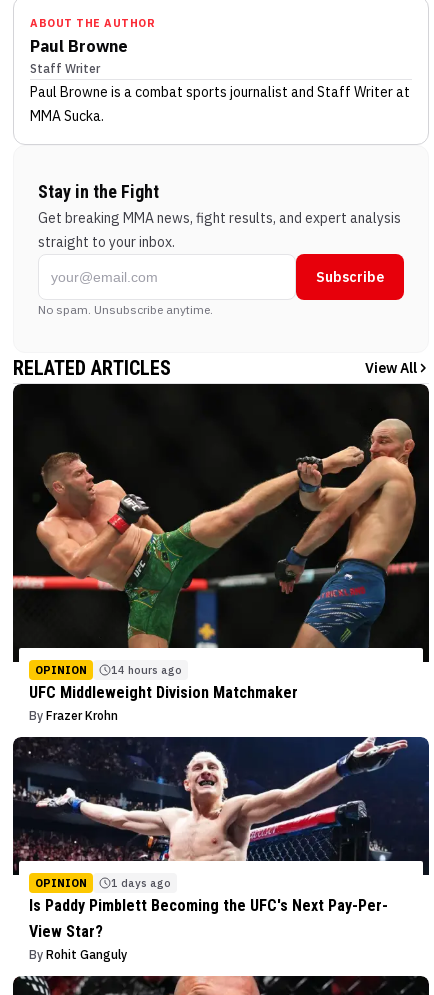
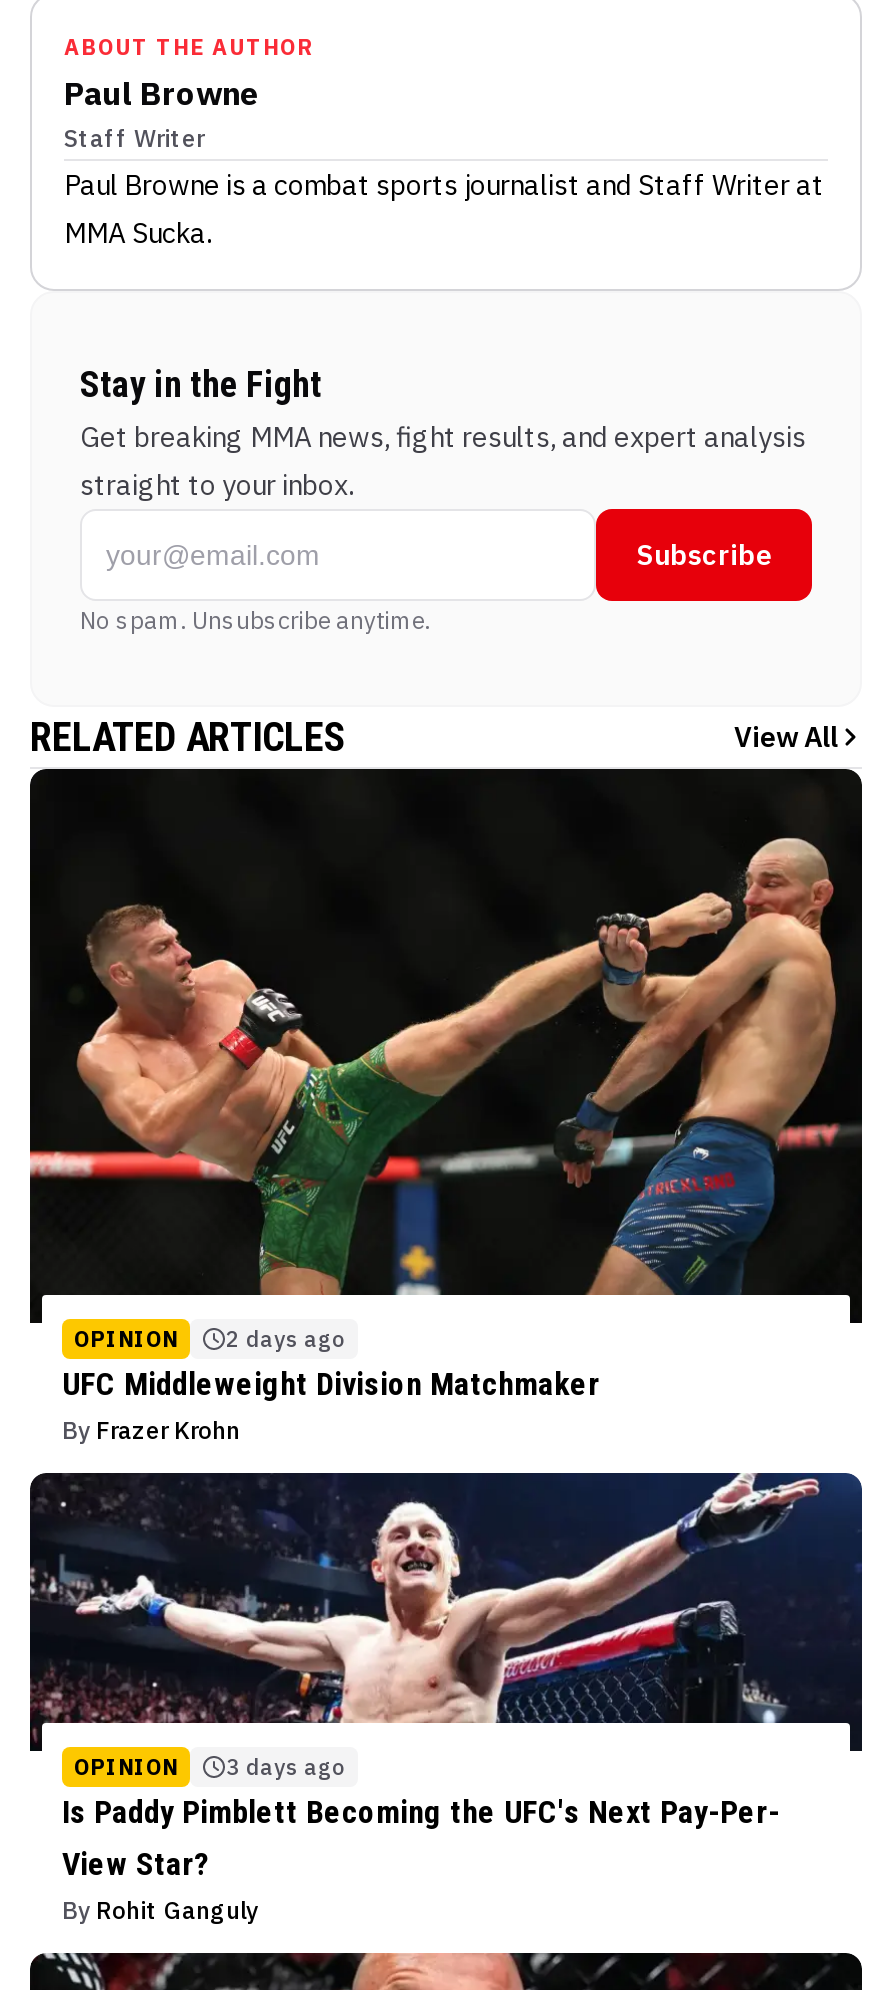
- OPINION 14 hours ago
+ OPINION 2 days ago

- OPINION 1 days ago
+ OPINION 3 days ago
